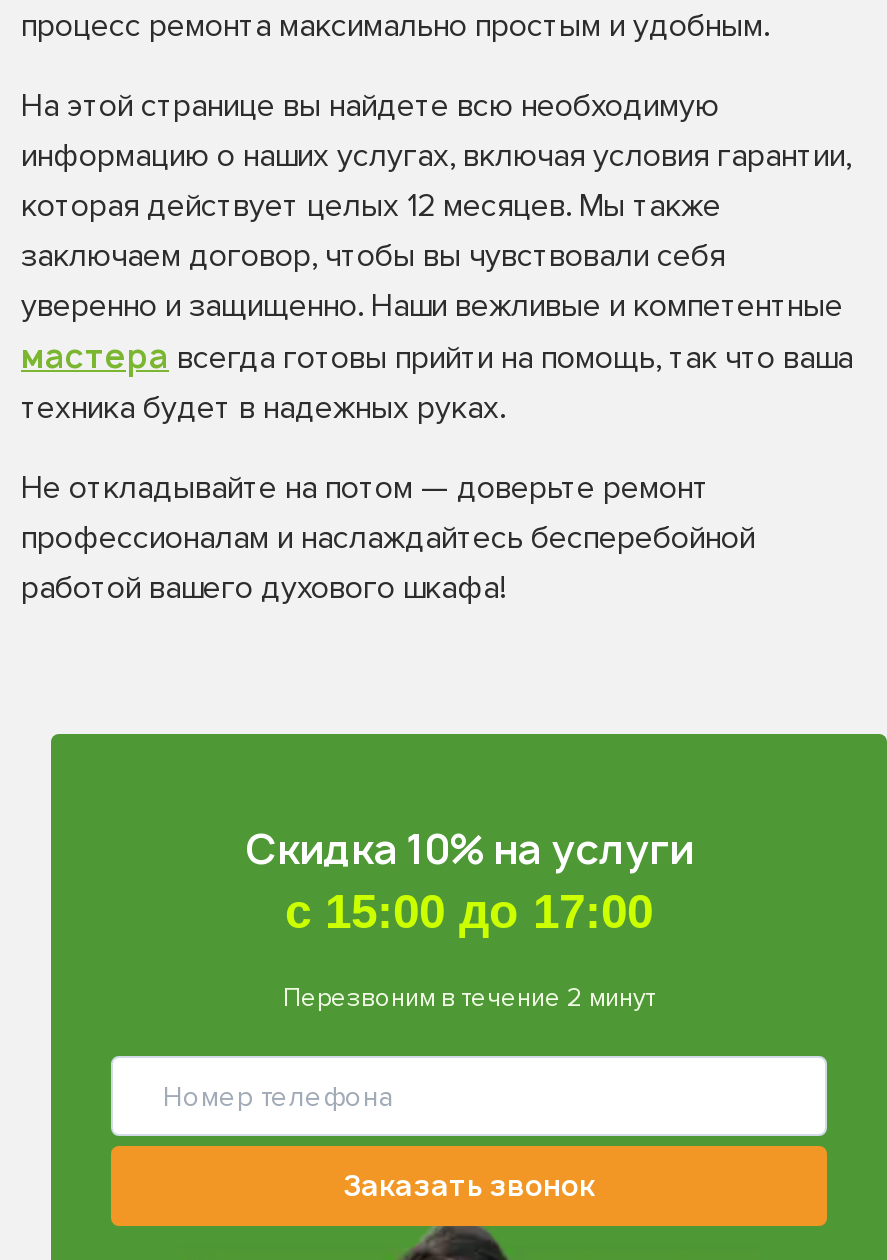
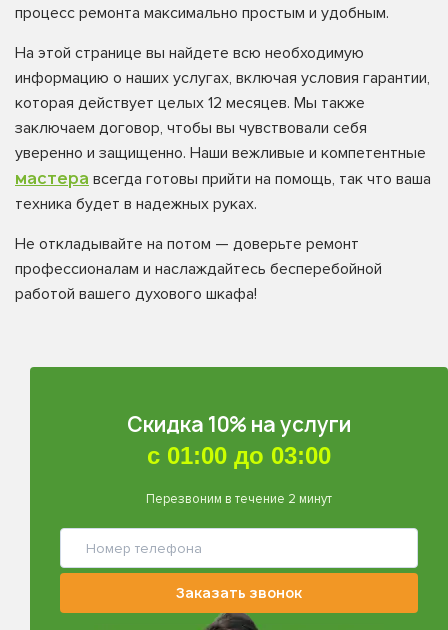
- с 15:00 до 17:00
+ с 01:00 до 03:00
